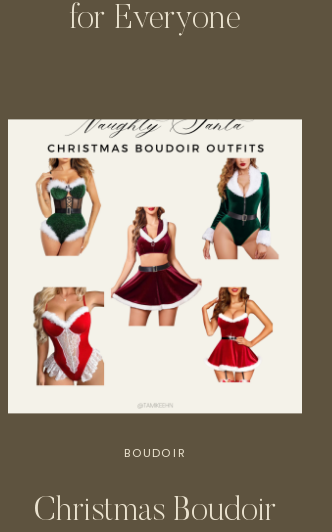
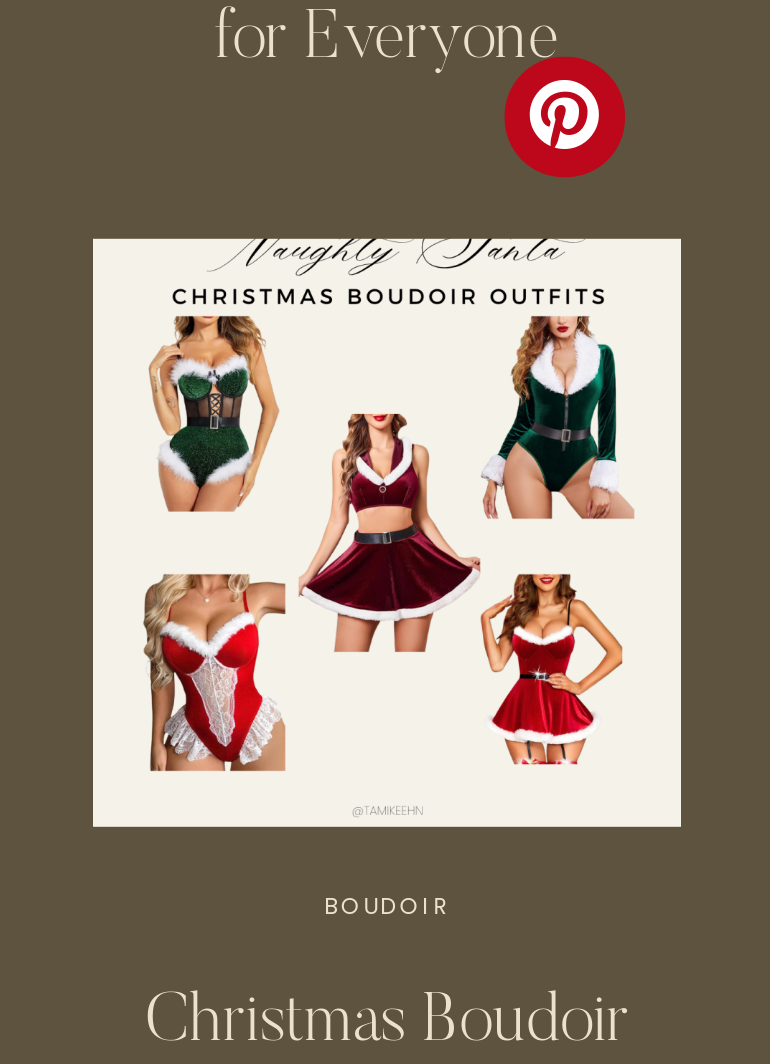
+ [image]
